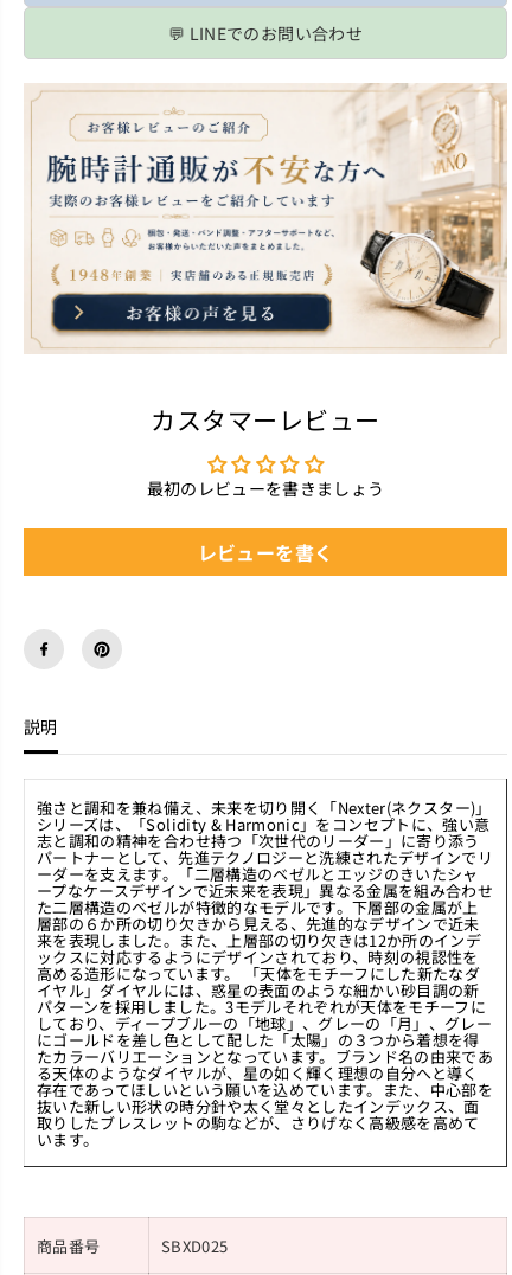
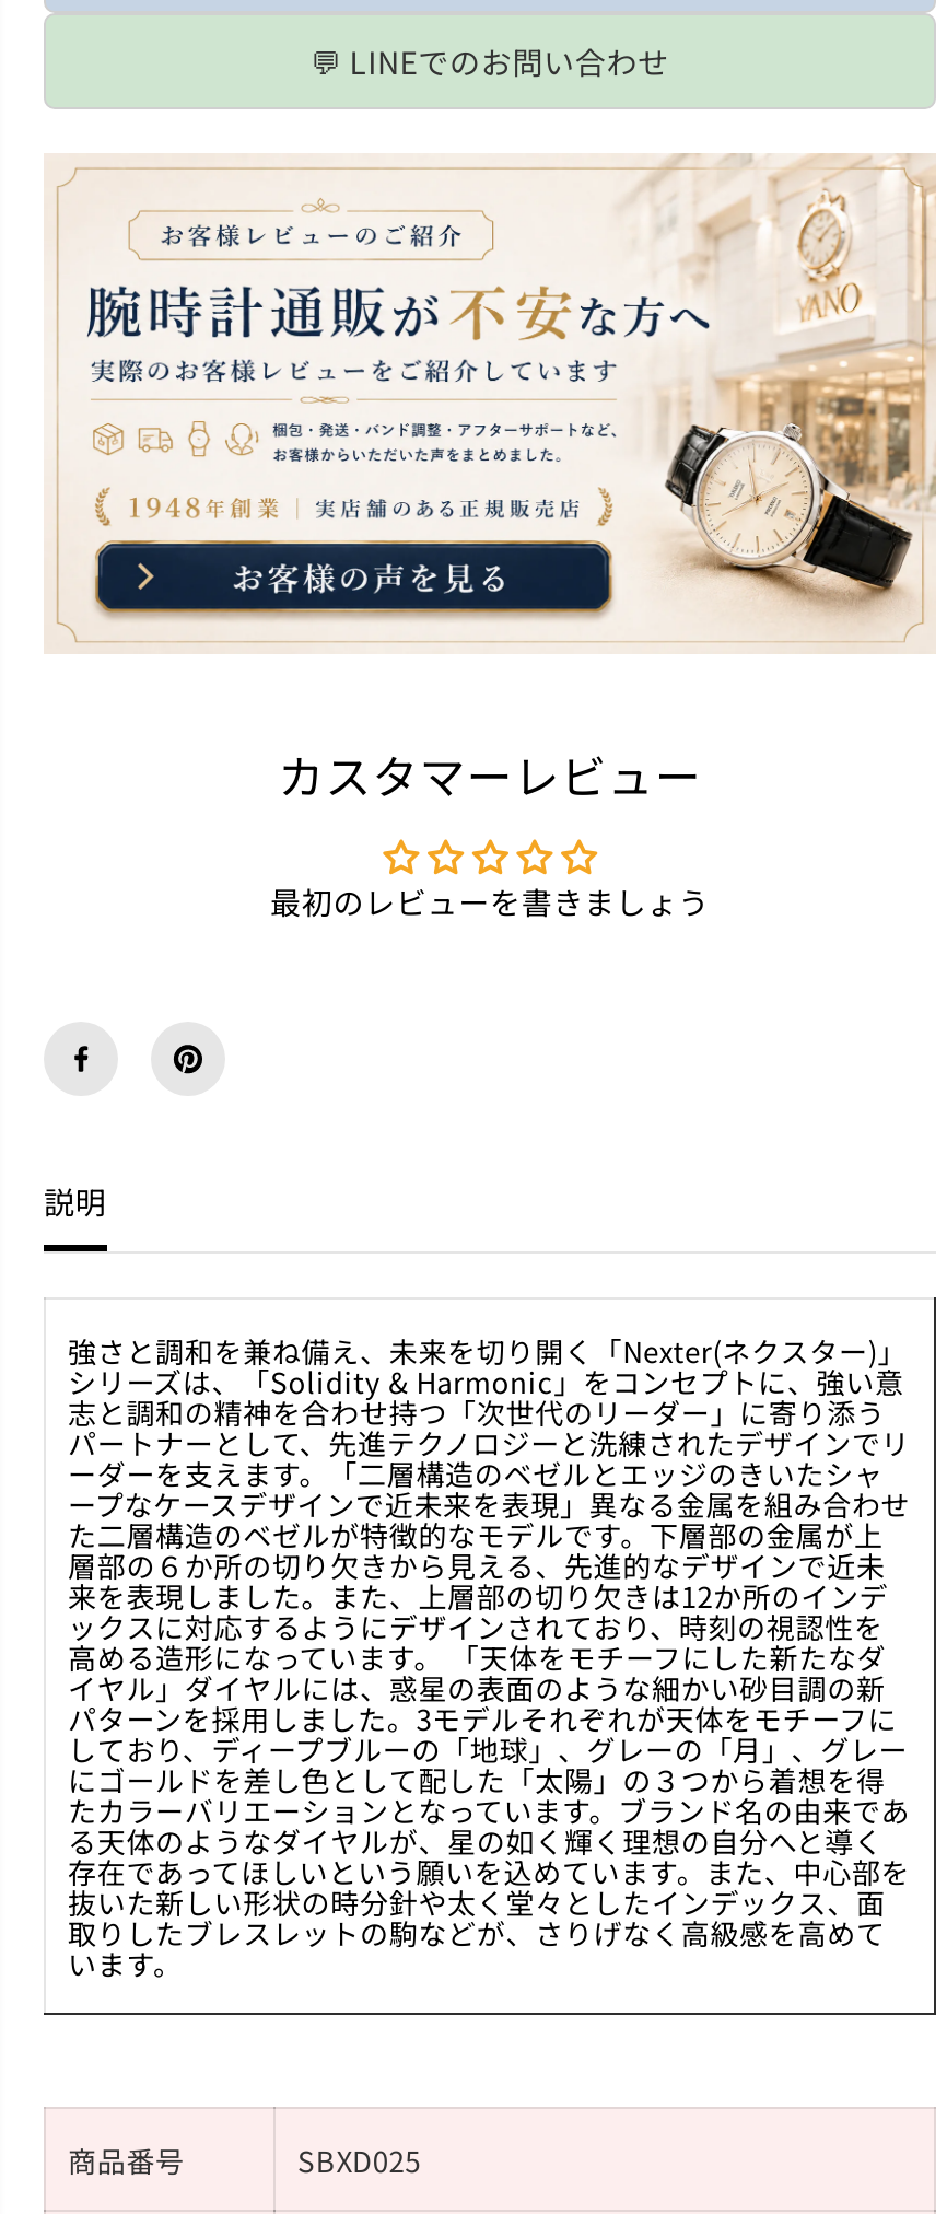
- レビューを書く
